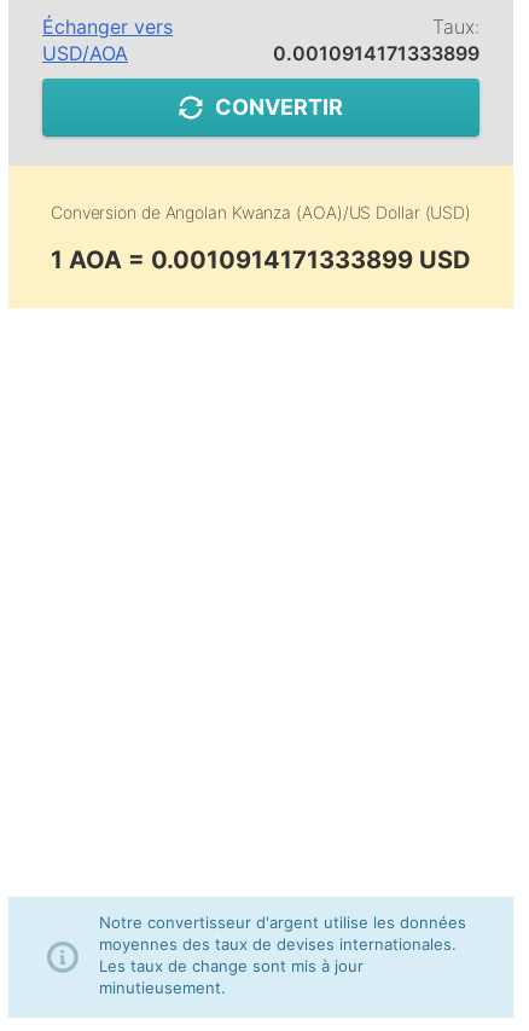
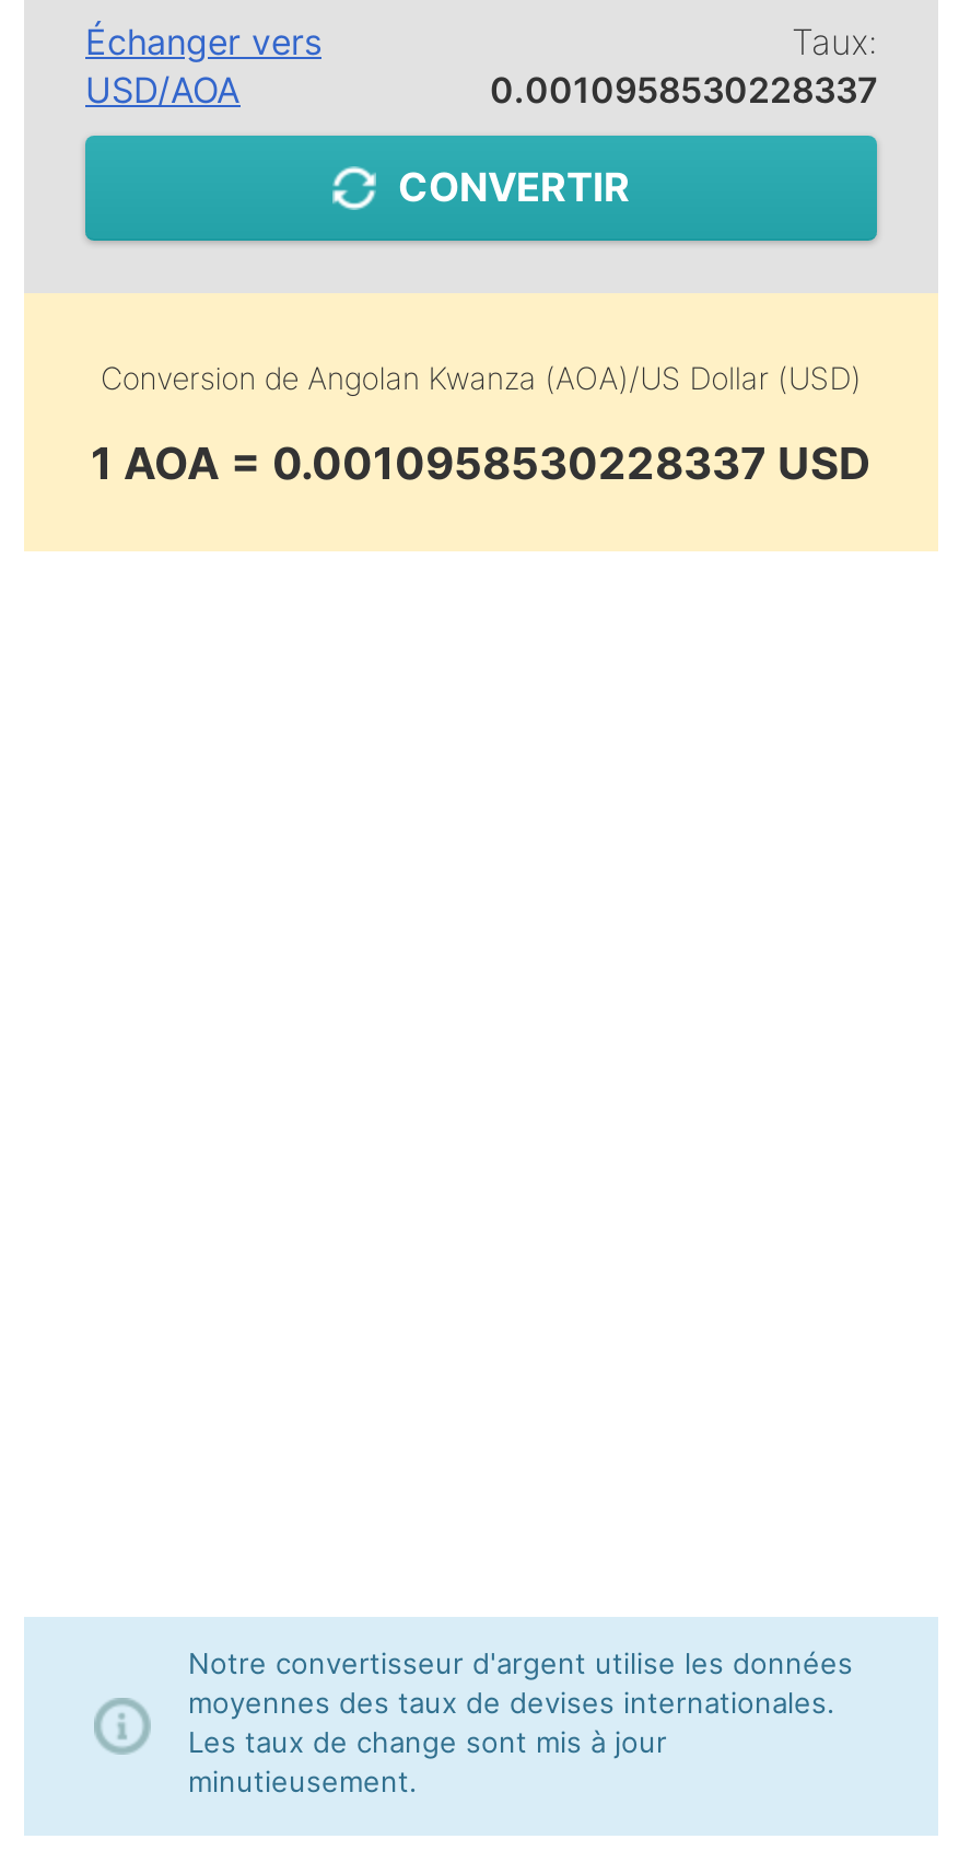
- 0.0010914171333899
+ 0.0010958530228337

- 1 AOA = 0.0010914171333899 USD
+ 1 AOA = 0.0010958530228337 USD
